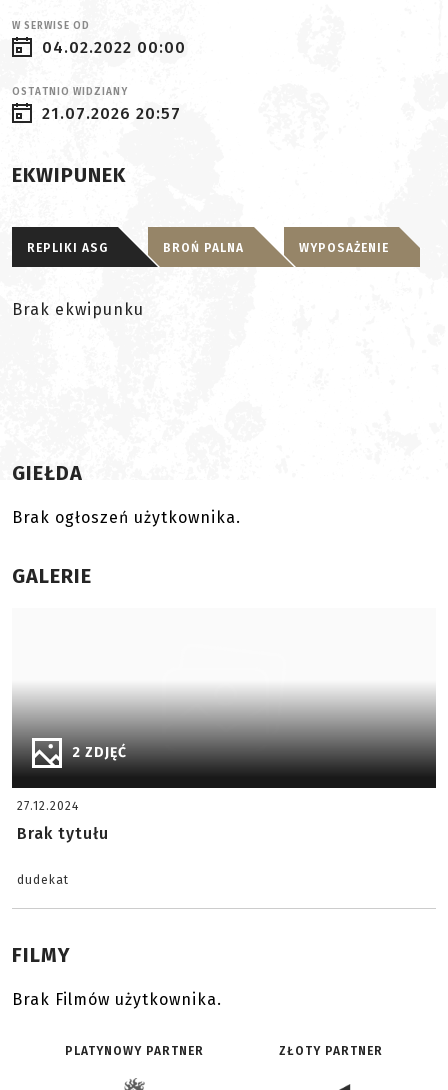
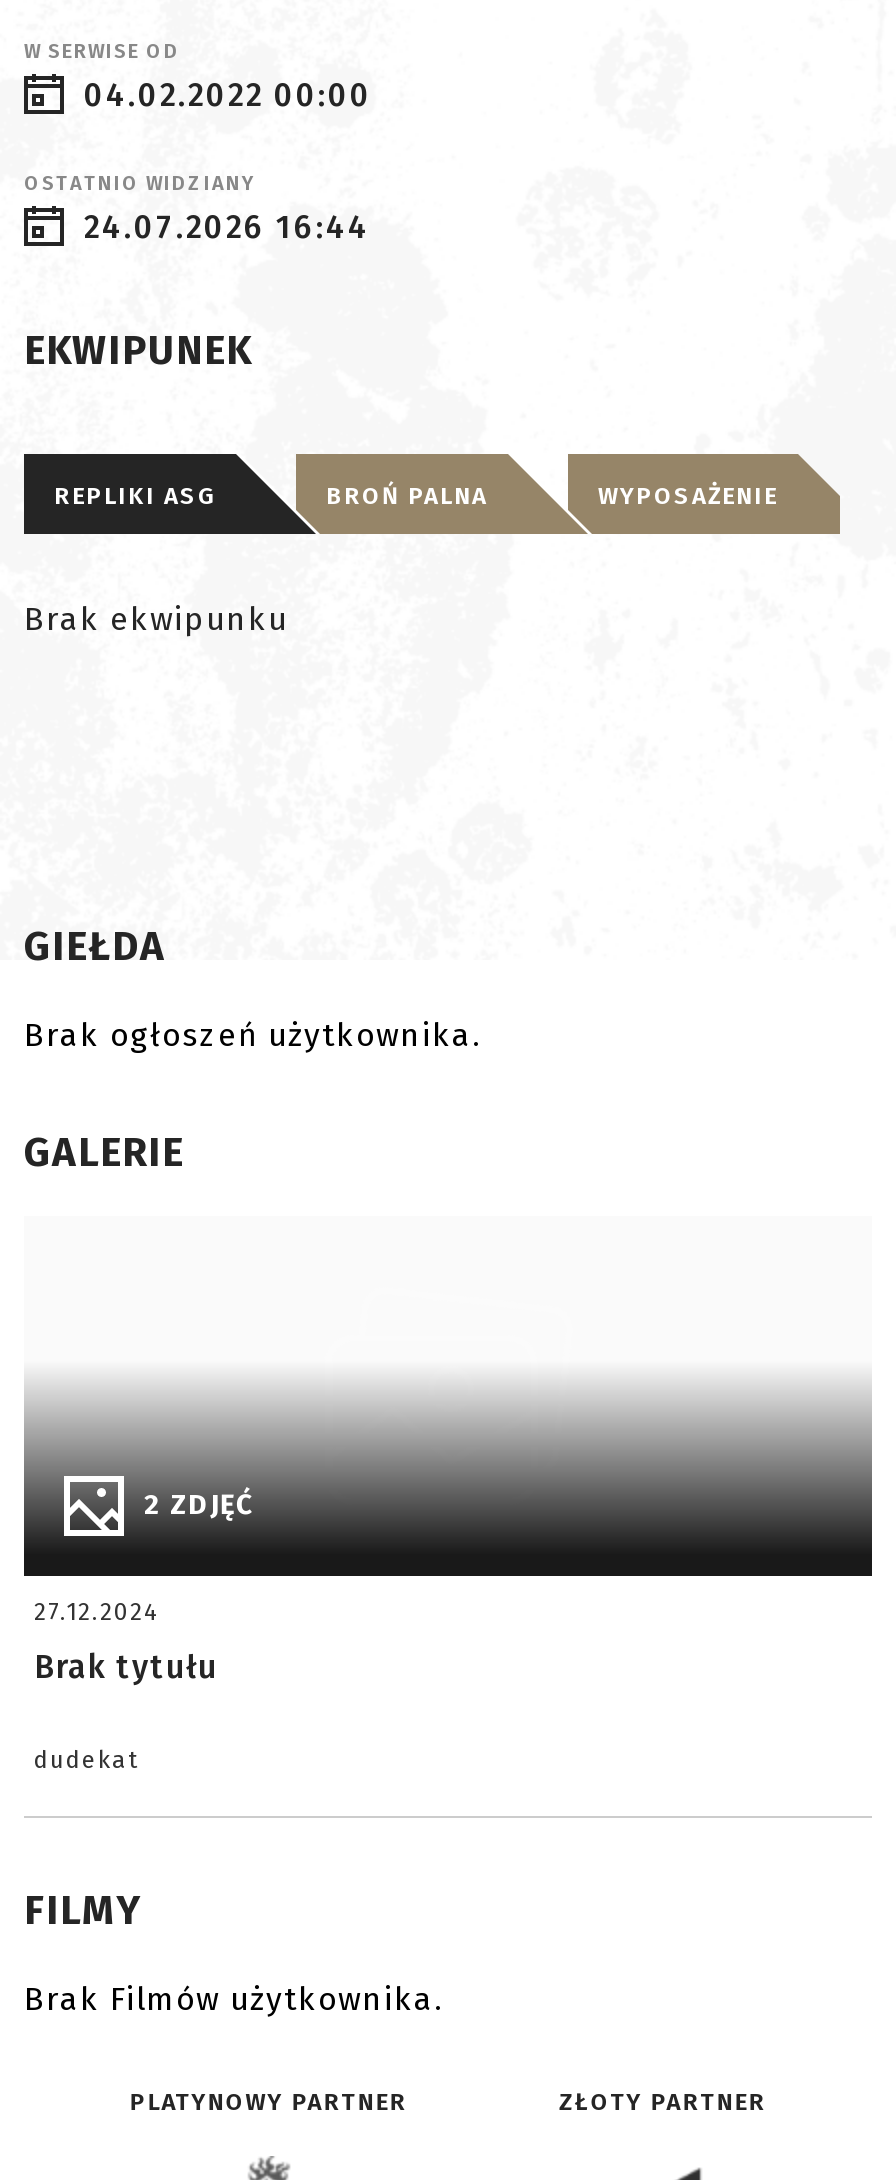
- 21.07.2026 20:57
+ 24.07.2026 16:44
